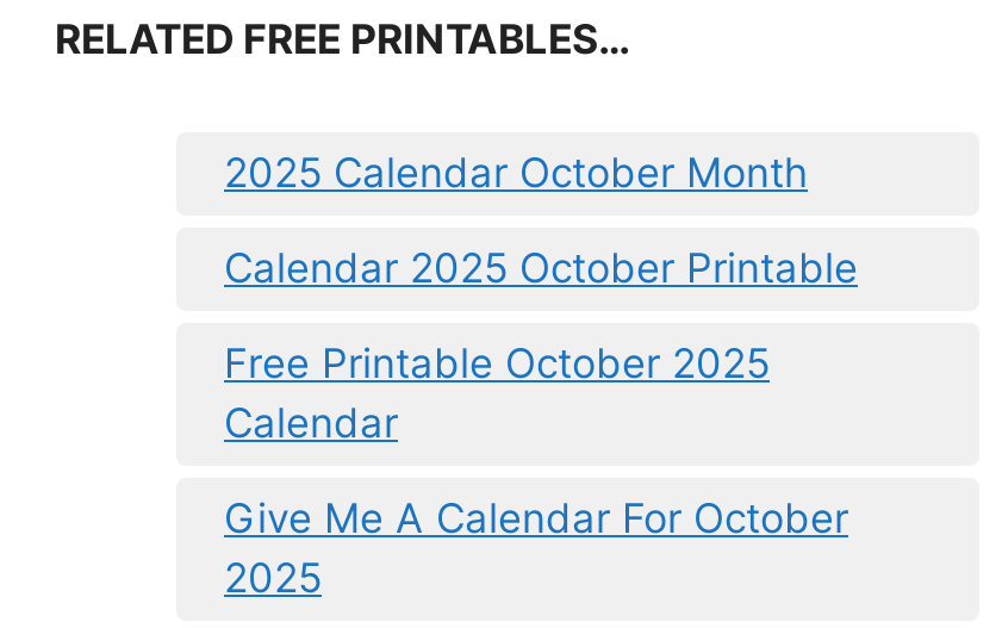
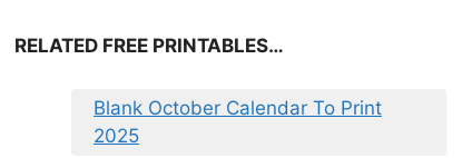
- 2025 Calendar October Month
- Calendar 2025 October Printable
- Free Printable October 2025
- Calendar
- Give Me A Calendar For October
+ Blank October Calendar To Print
